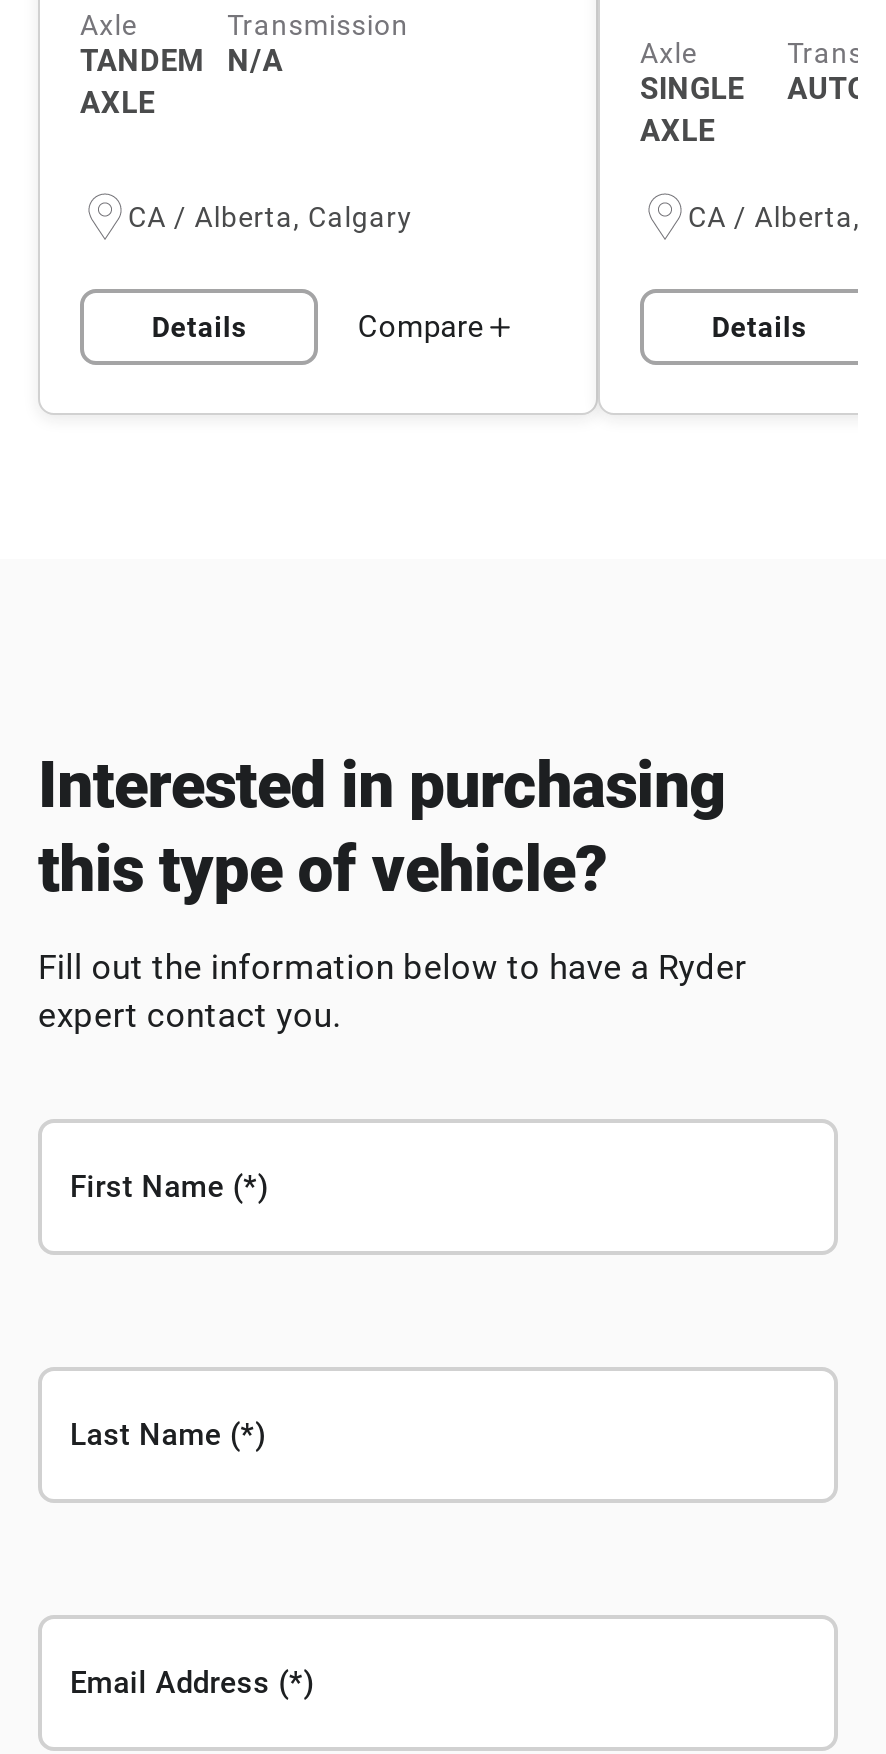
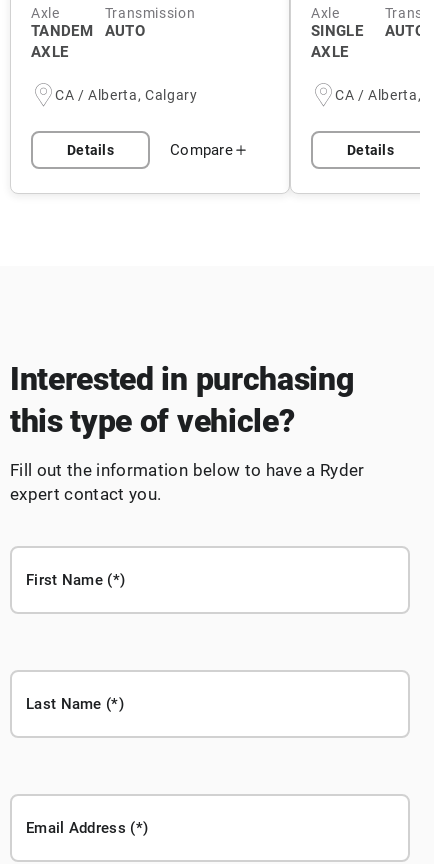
- N/A
+ AUTO
